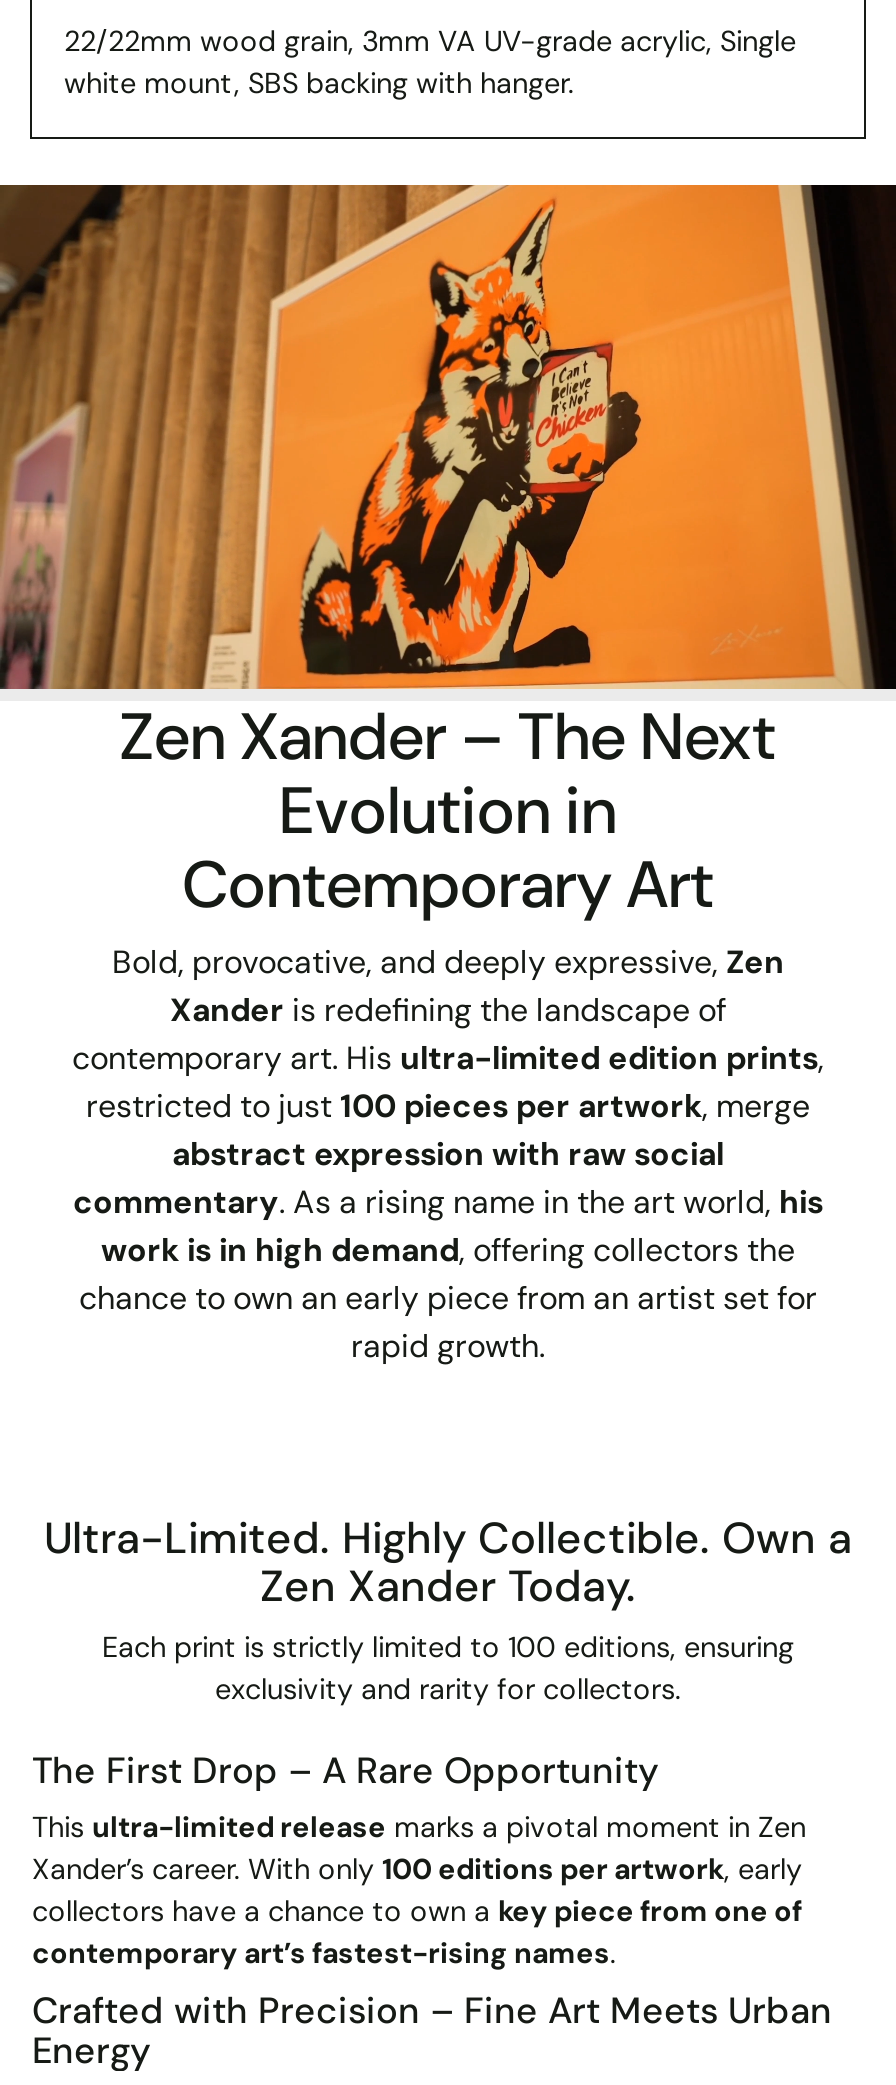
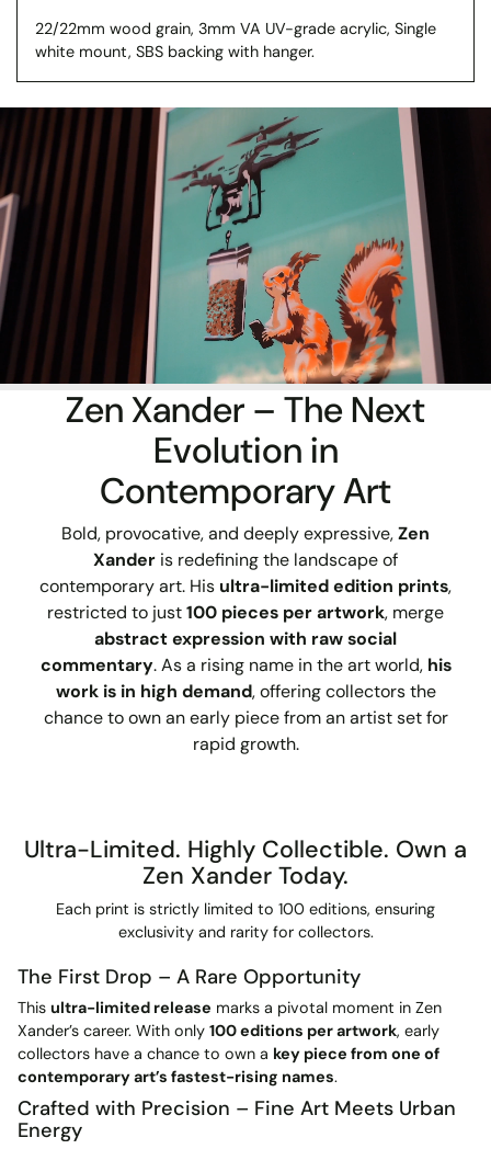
- [image]
+ [image]
